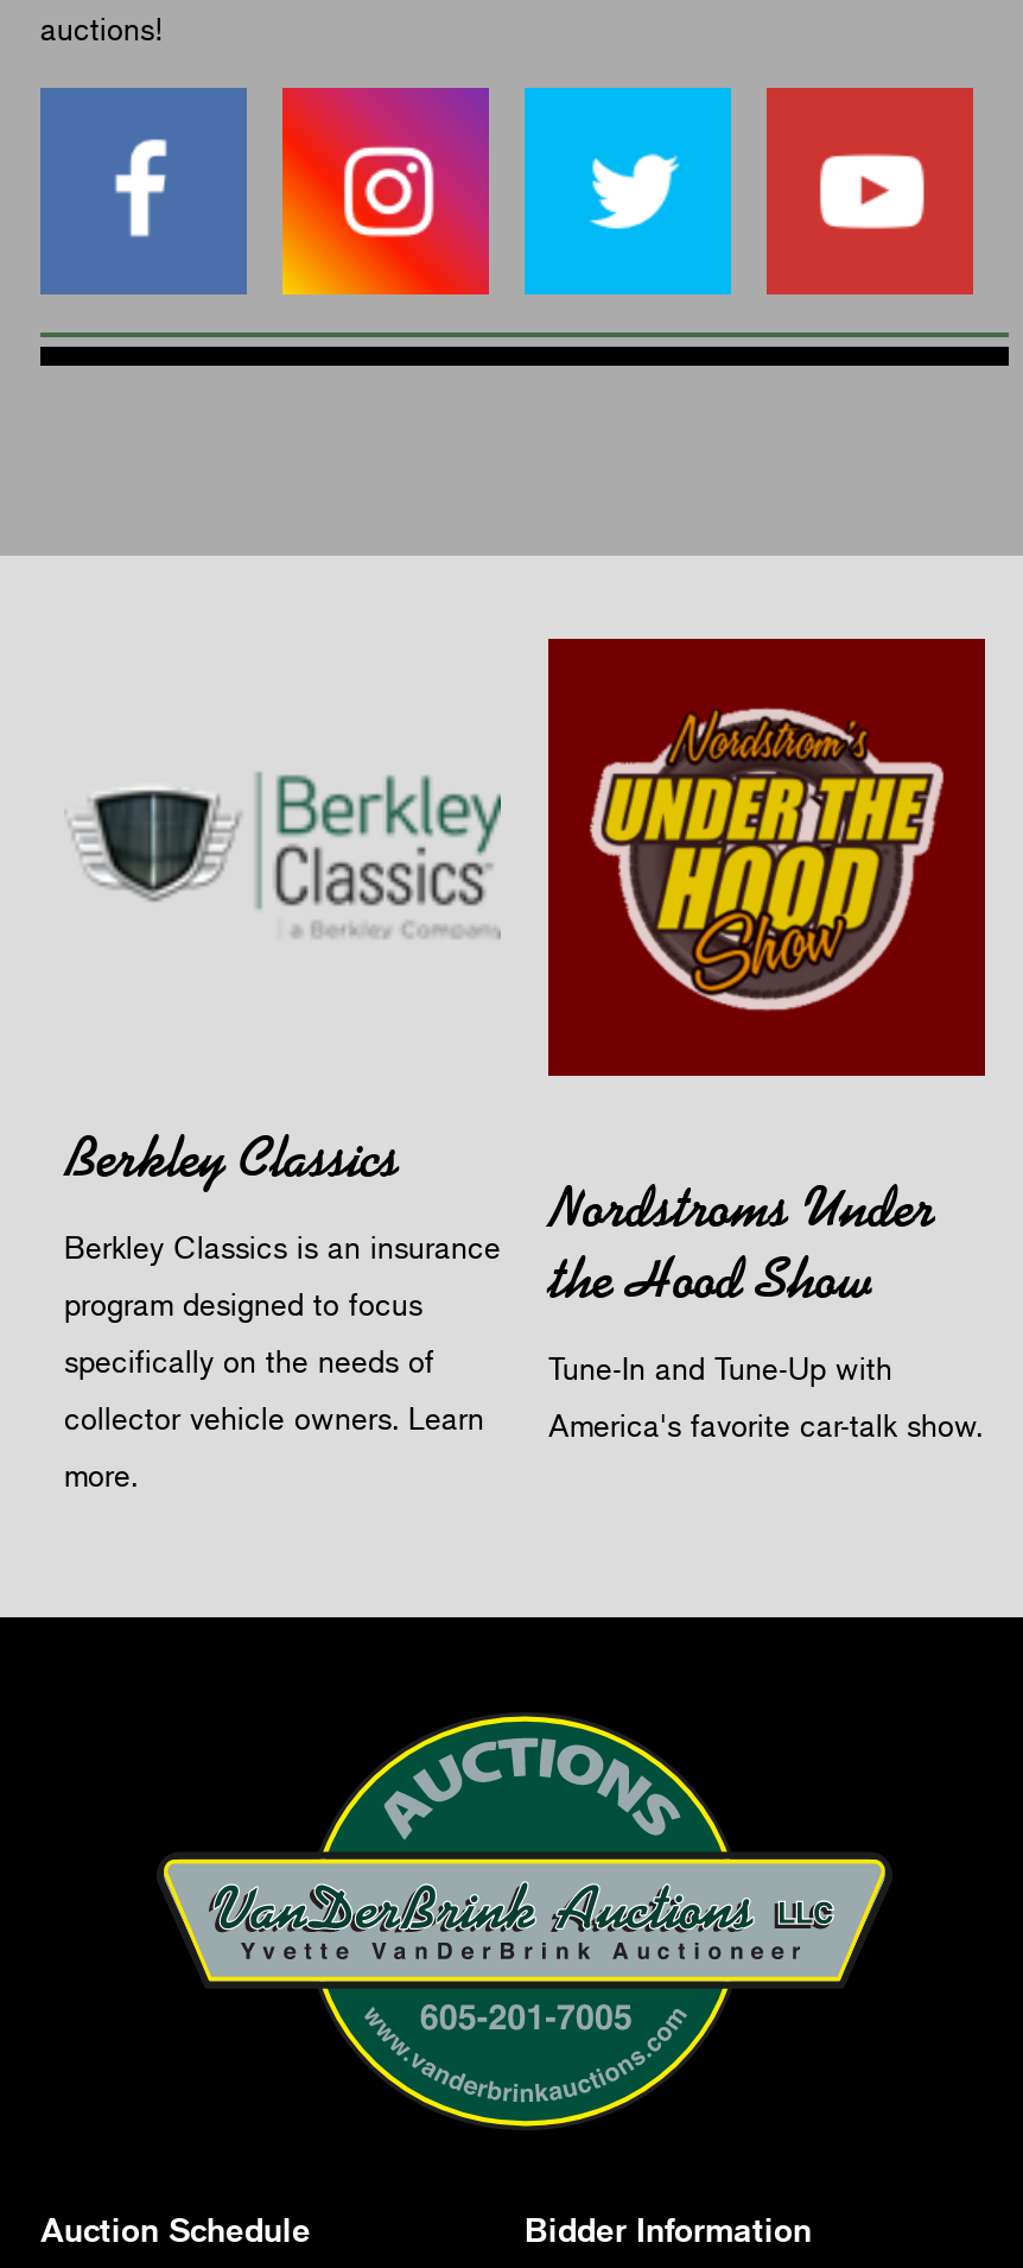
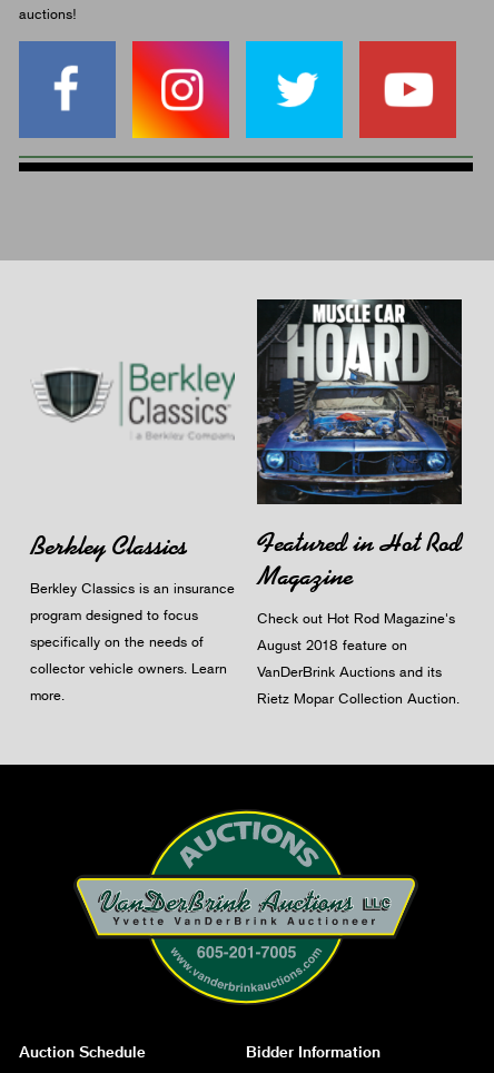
- [image]
+ [image]

- Nordstroms Under
- the Hood Show
- Tune-In and Tune-Up with
- America's favorite car-talk show.
+ Featured in Hot Rod
+ Magazine
+ Check out Hot Rod Magazine's
+ August 2018 feature on
+ VanDerBrink Auctions and its
+ Rietz Mopar Collection Auction.
